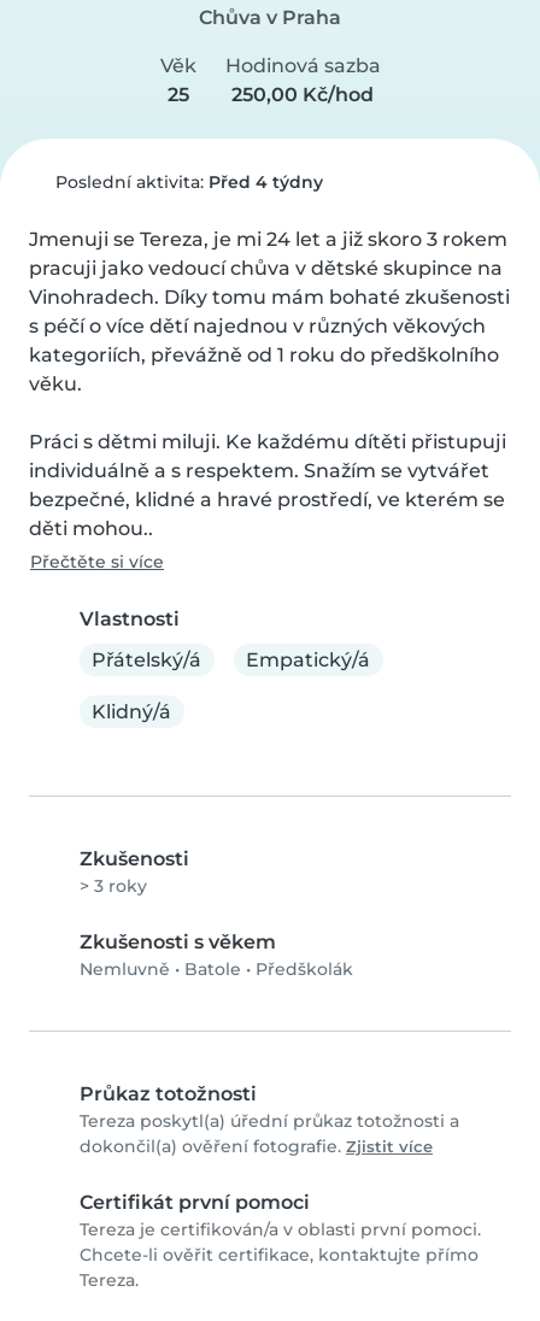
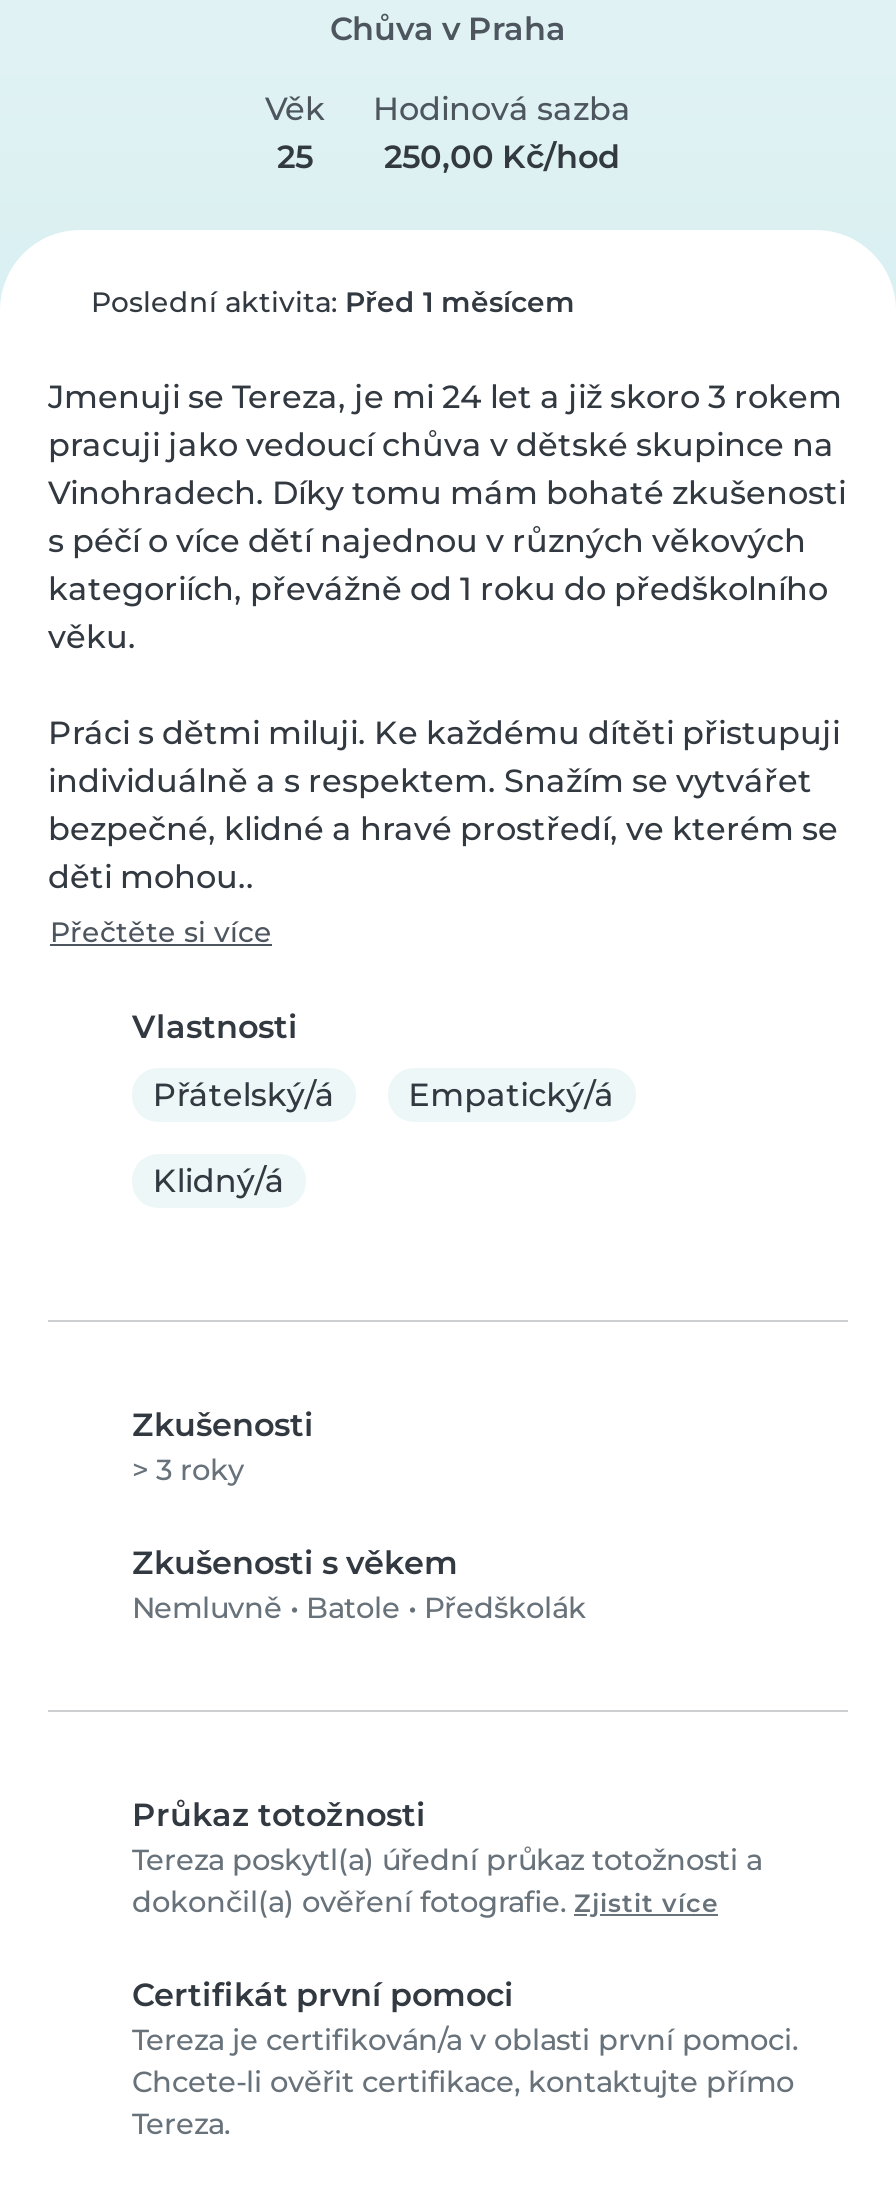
- Poslední aktivita: Před 4 týdny
+ Poslední aktivita: Před 1 měsícem
